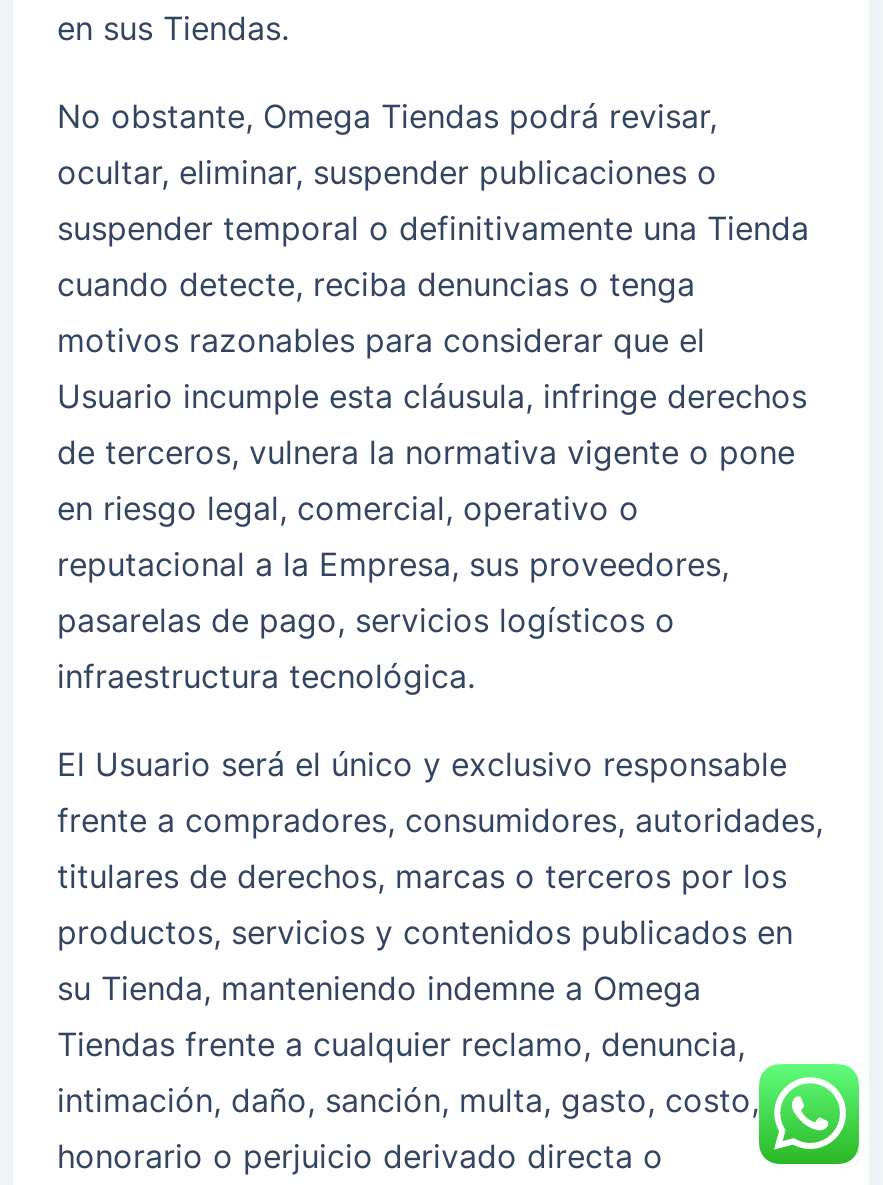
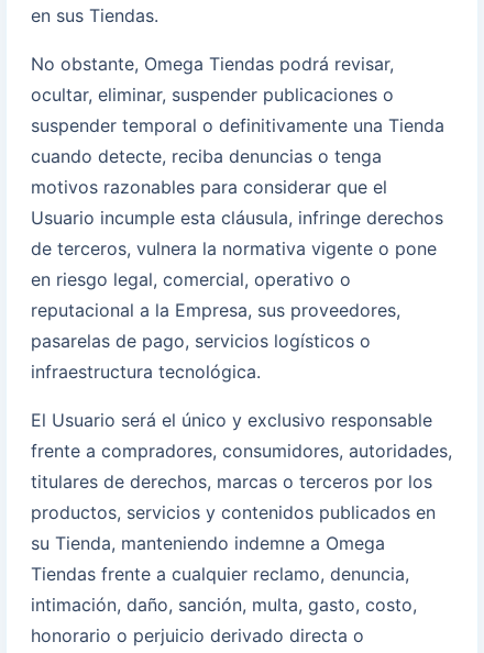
- [image]
